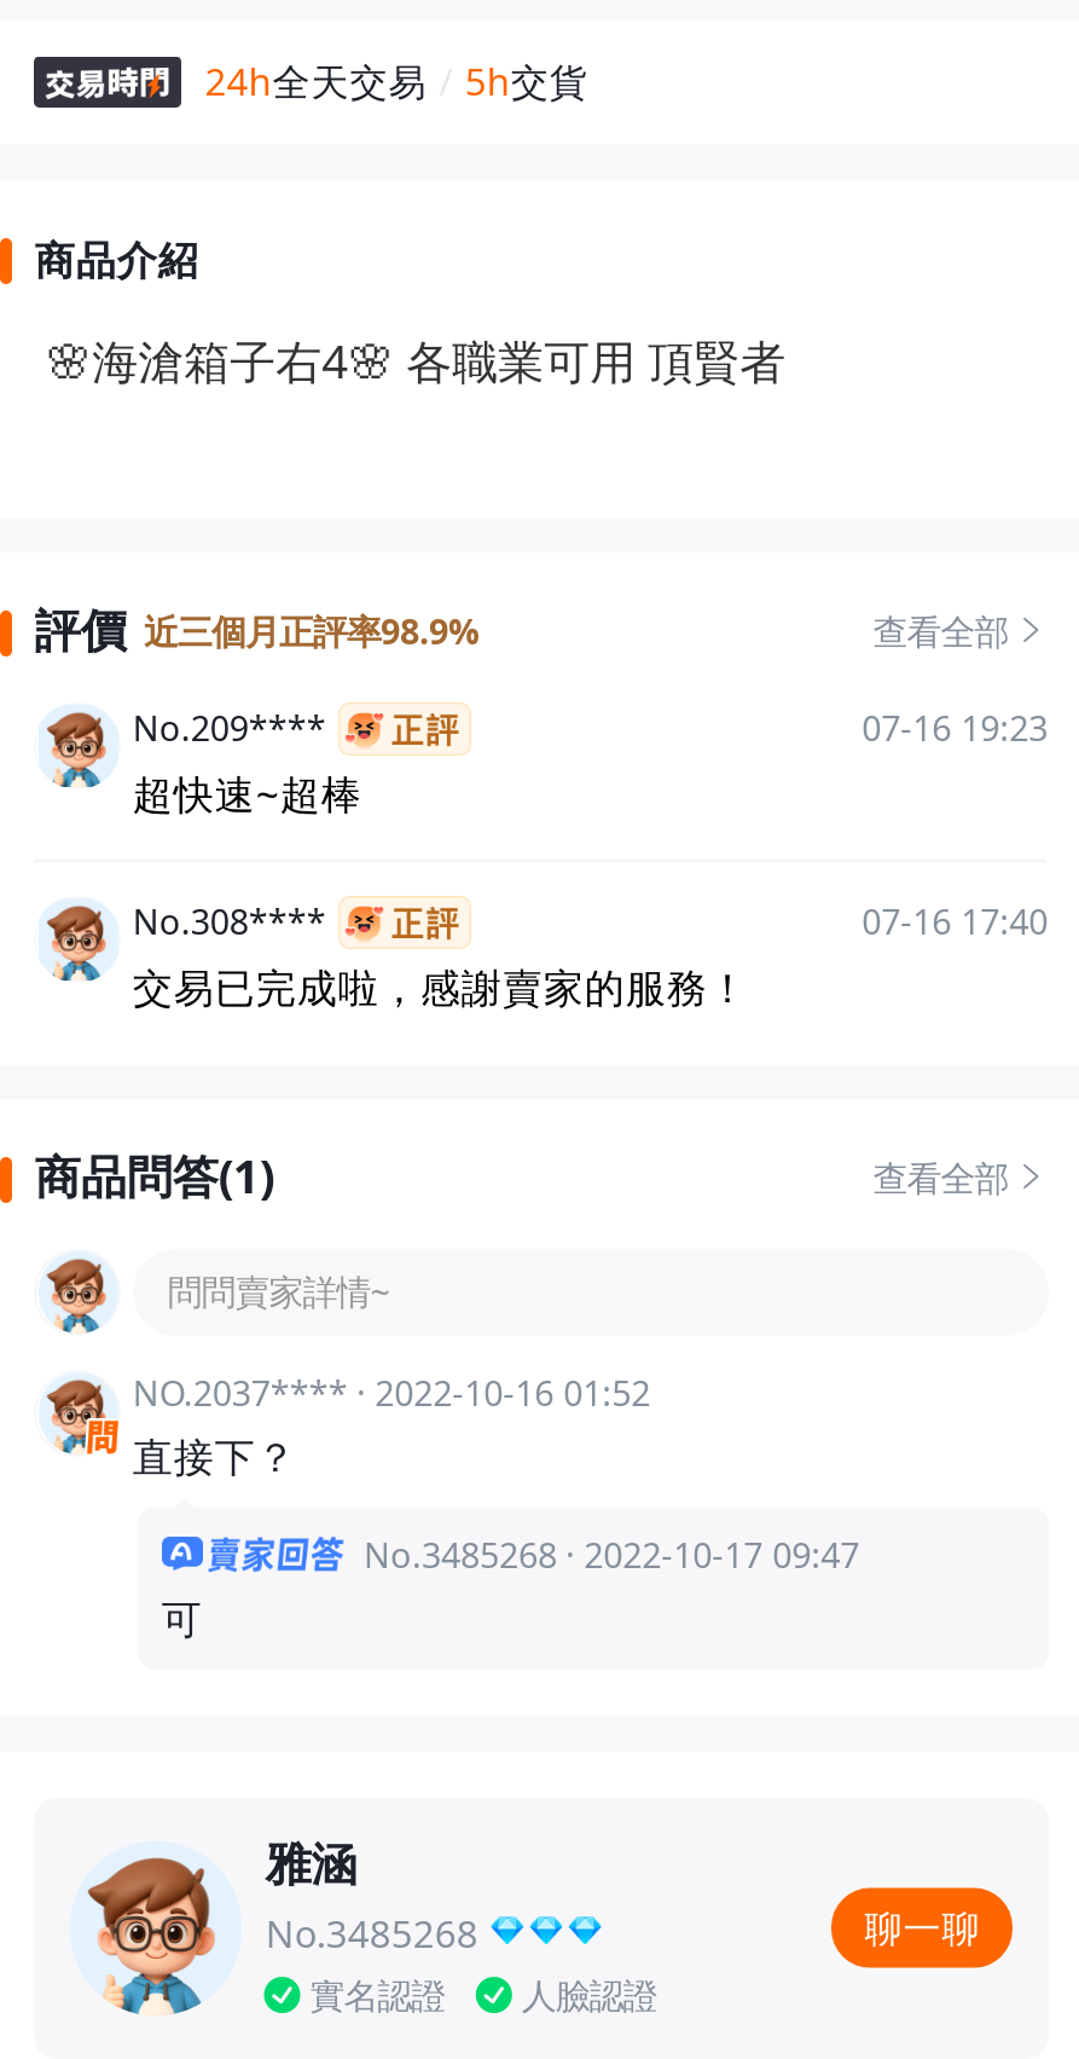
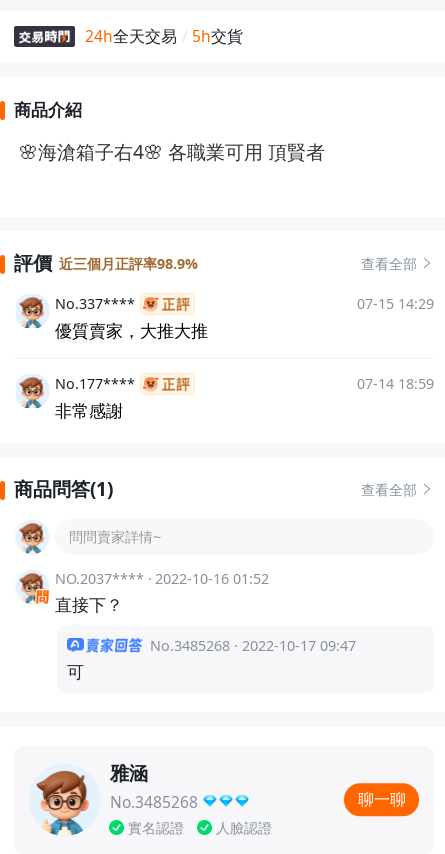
- No.209****
- 07-16 19:23
- 超快速~超棒
+ No.337****
+ 07-15 14:29
+ 優質賣家，大推大推

- No.308****
- 07-16 17:40
- 交易已完成啦，感謝賣家的服務！
+ No.177****
+ 07-14 18:59
+ 非常感謝
